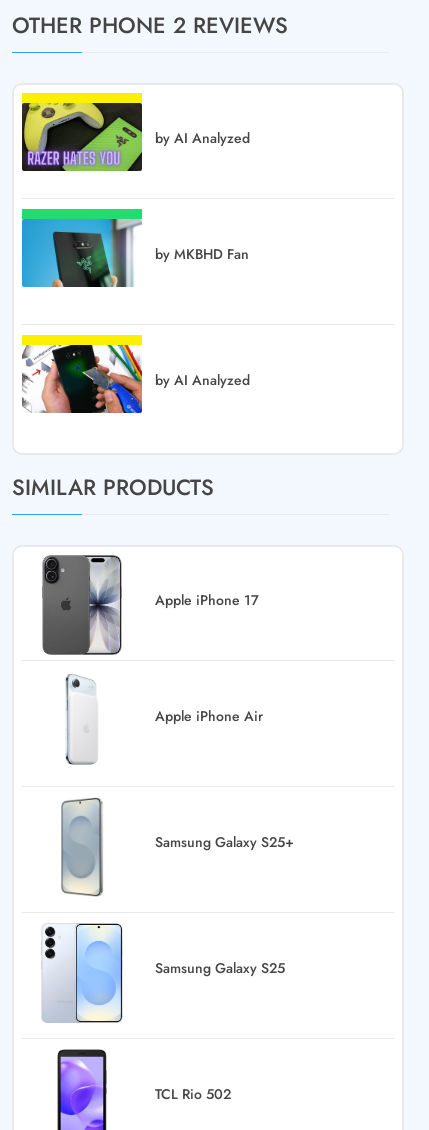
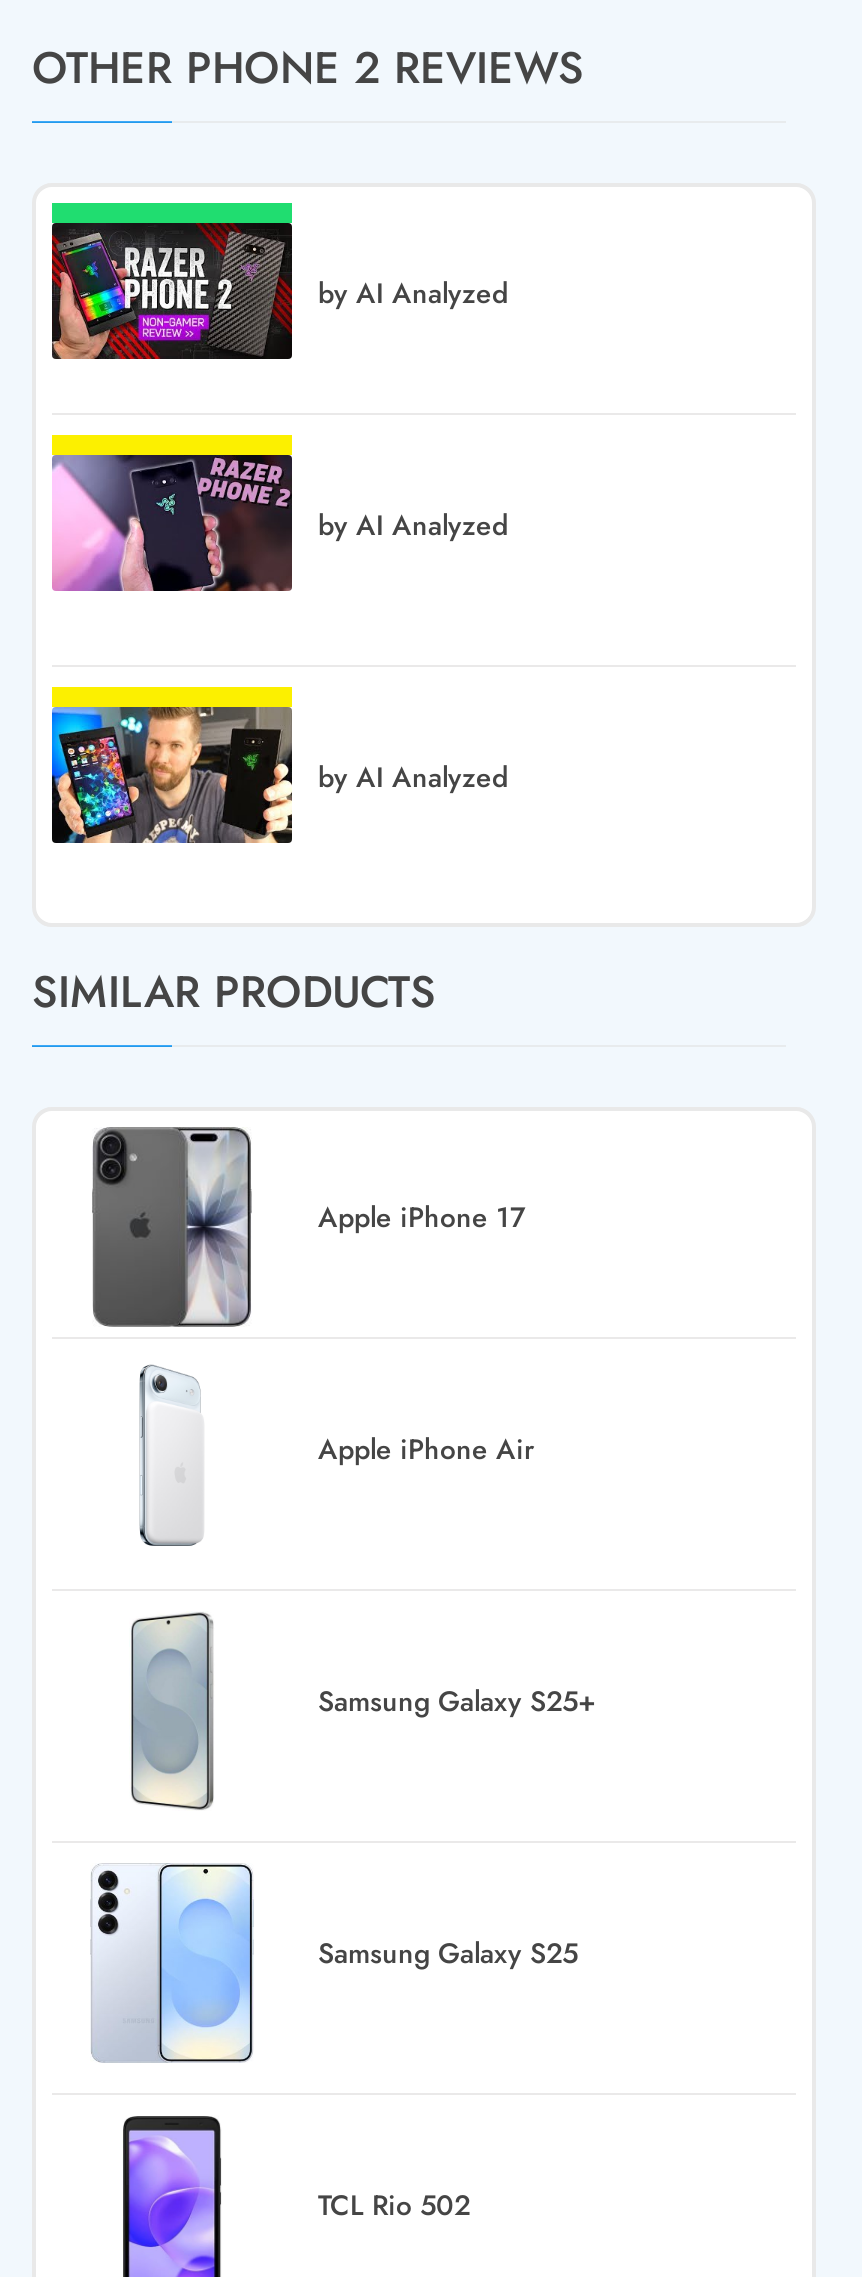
- [image]
+ [image]

- [image]
- by MKBHD Fan
+ [image]
+ by AI Analyzed

- [image]
+ [image]
